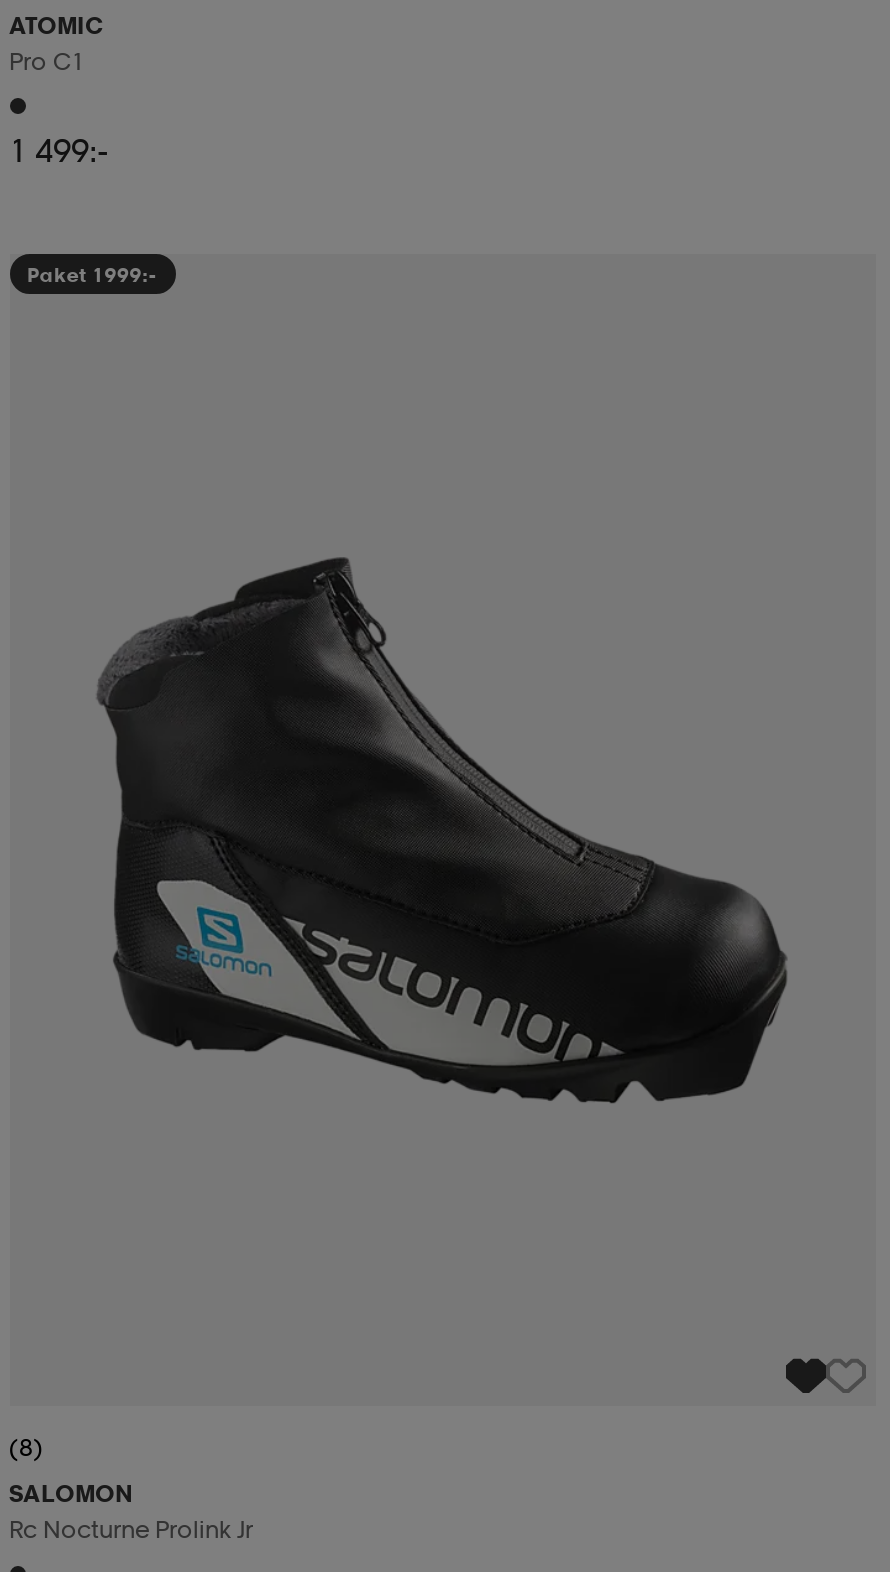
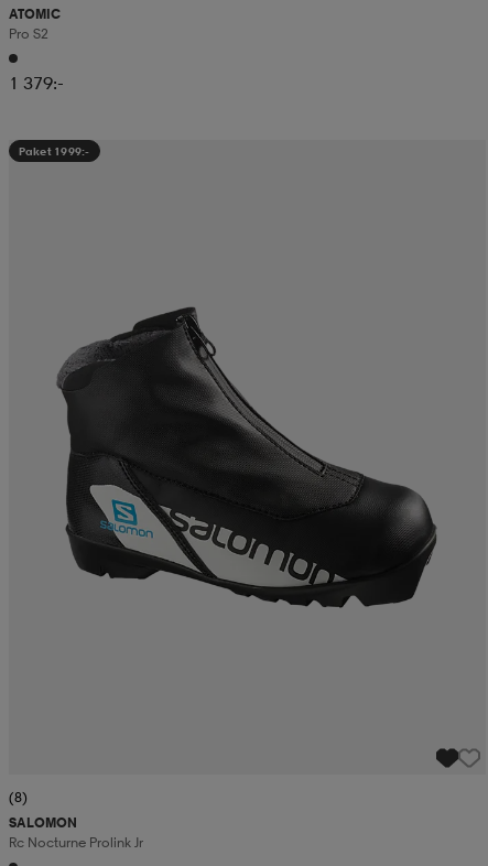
- Pro C1
+ Pro S2

- 1 499:-
+ 1 379:-
